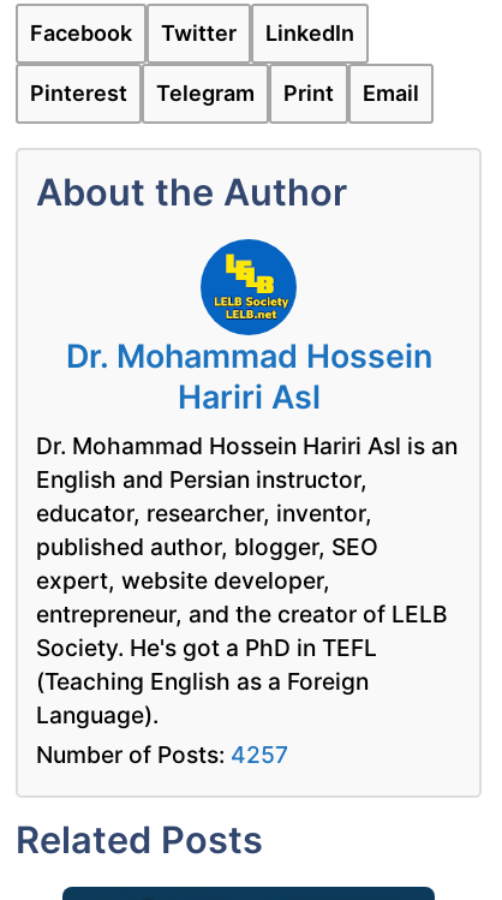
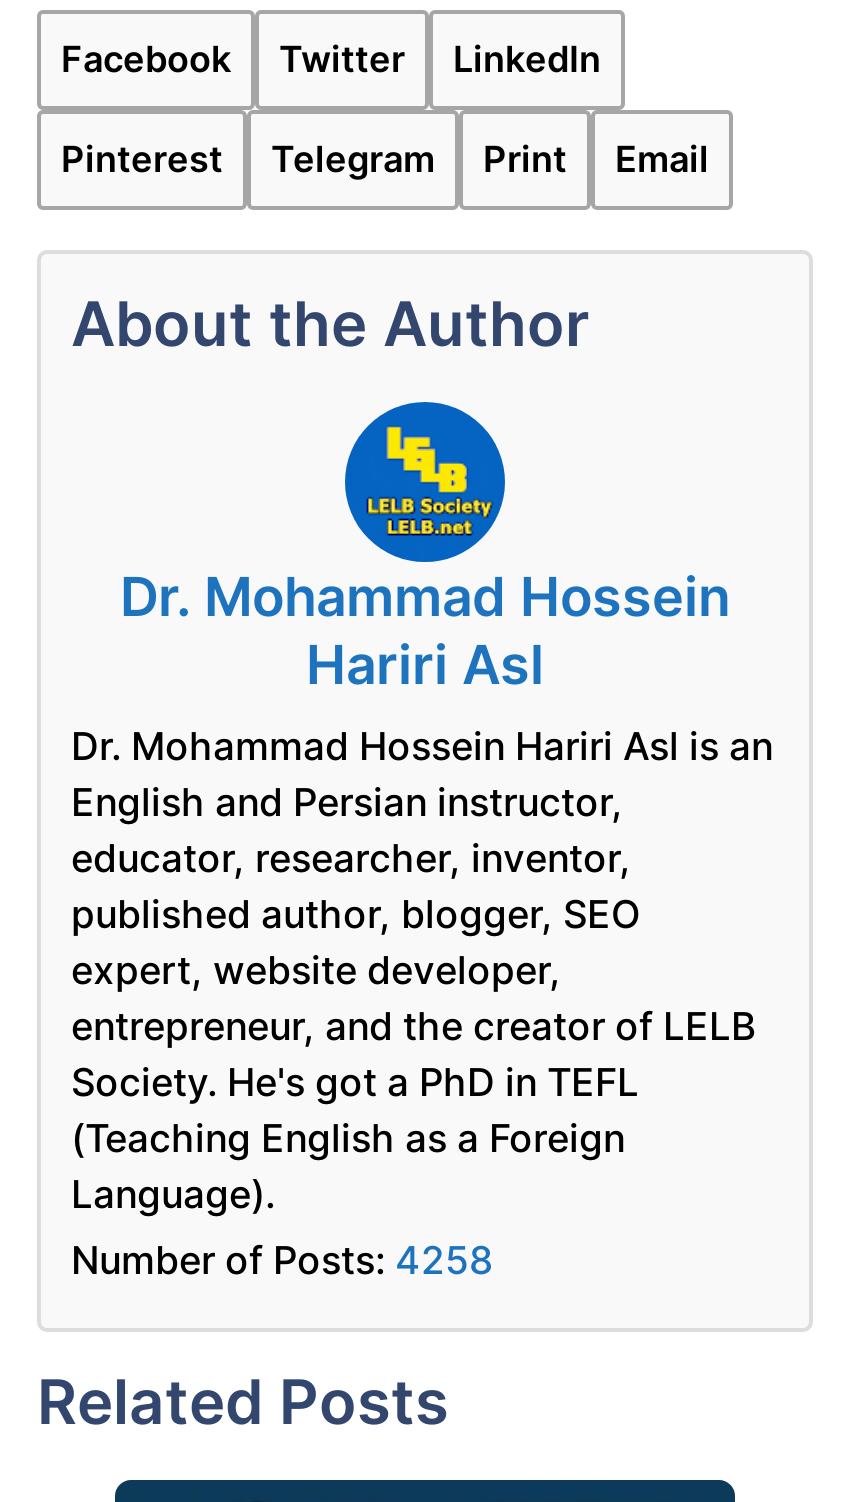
- Number of Posts: 4257
+ Number of Posts: 4258
